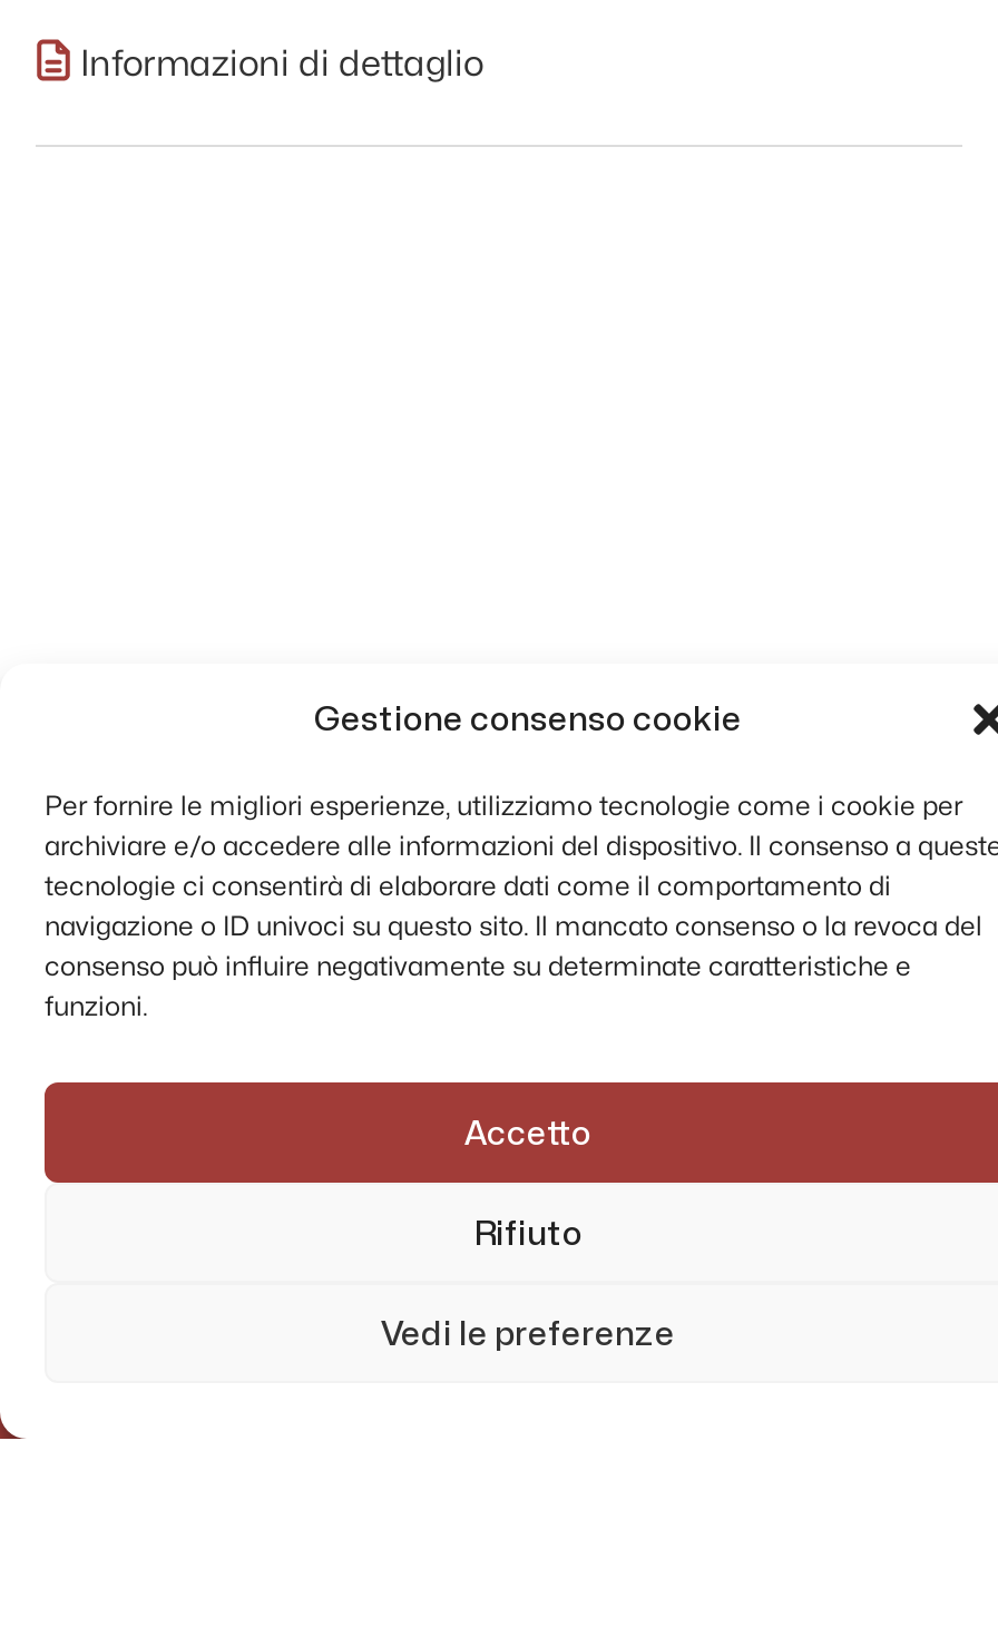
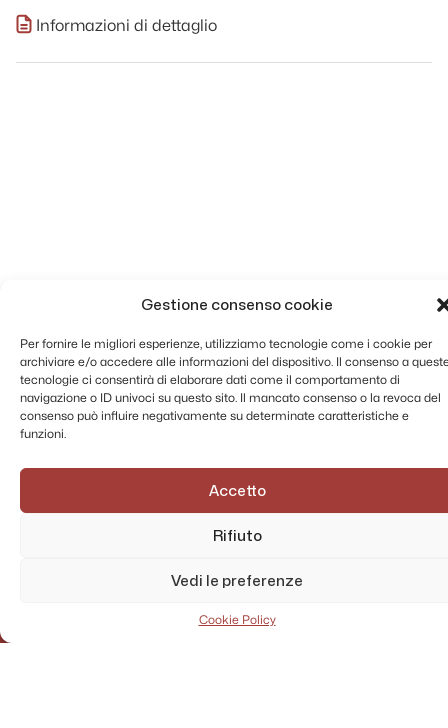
+ Cookie Policy
